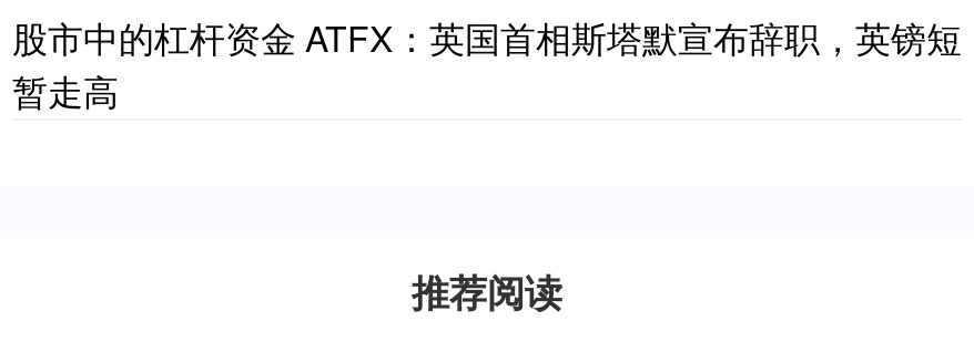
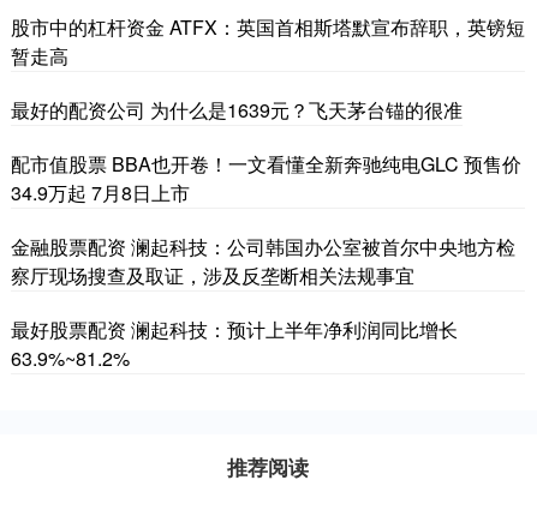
+ 最好的配资公司 为什么是1639元？飞天茅台锚的很准
+ 配市值股票 BBA也开卷！一文看懂全新奔驰纯电GLC 预售价
+ 34.9万起 7月8日上市
+ 金融股票配资 澜起科技：公司韩国办公室被首尔中央地方检
+ 察厅现场搜查及取证，涉及反垄断相关法规事宜
+ 最好股票配资 澜起科技：预计上半年净利润同比增长
+ 63.9%~81.2%
